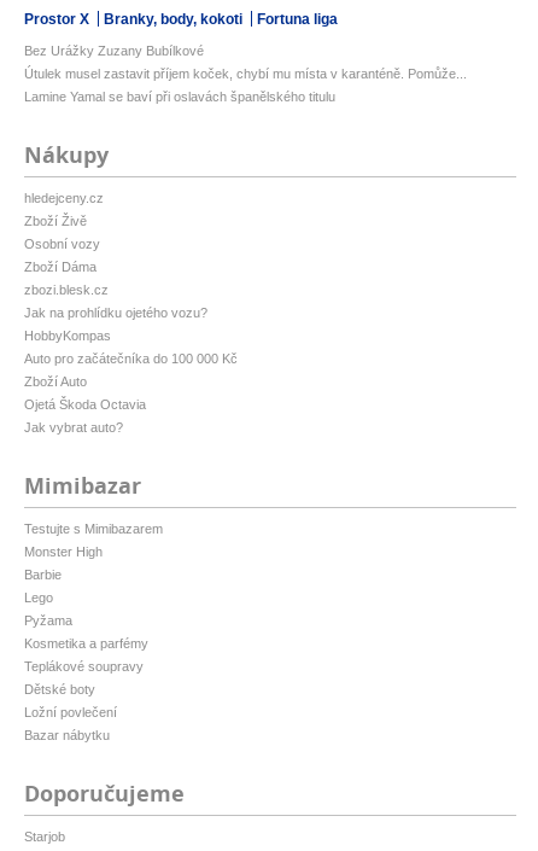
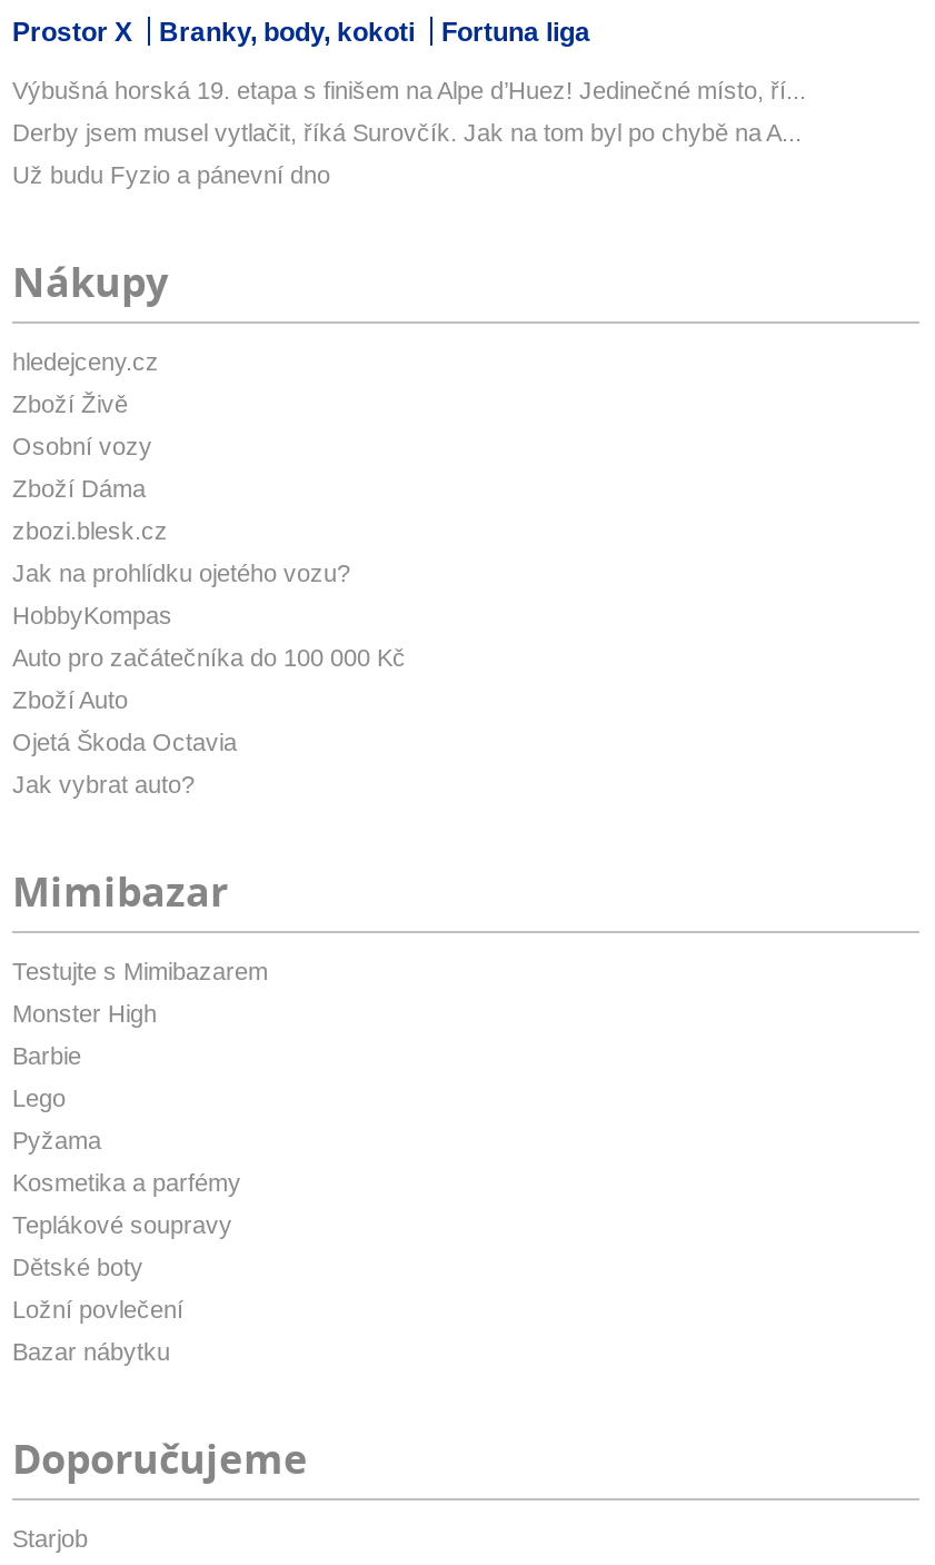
- Bez Urážky Zuzany Bubílkové
+ Výbušná horská 19. etapa s finišem na Alpe d’Huez! Jedinečné místo, ří...

- Útulek musel zastavit příjem koček, chybí mu místa v karanténě. Pomůže...
+ Derby jsem musel vytlačit, říká Surovčík. Jak na tom byl po chybě na A...

- Lamine Yamal se baví při oslavách španělského titulu
+ Už budu Fyzio a pánevní dno
